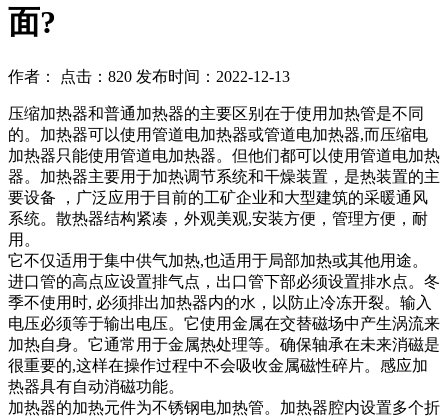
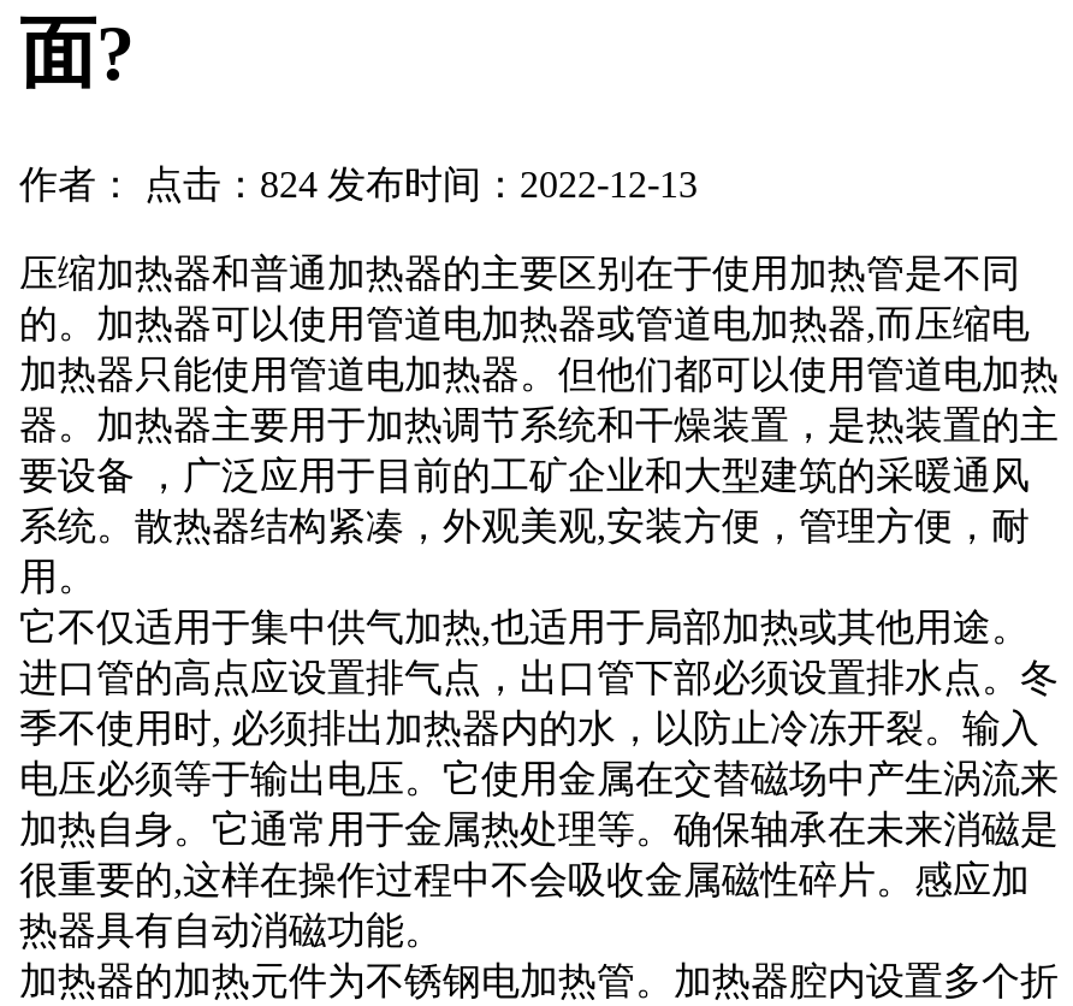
- 作者： 点击：820 发布时间：2022-12-13
+ 作者： 点击：824 发布时间：2022-12-13
